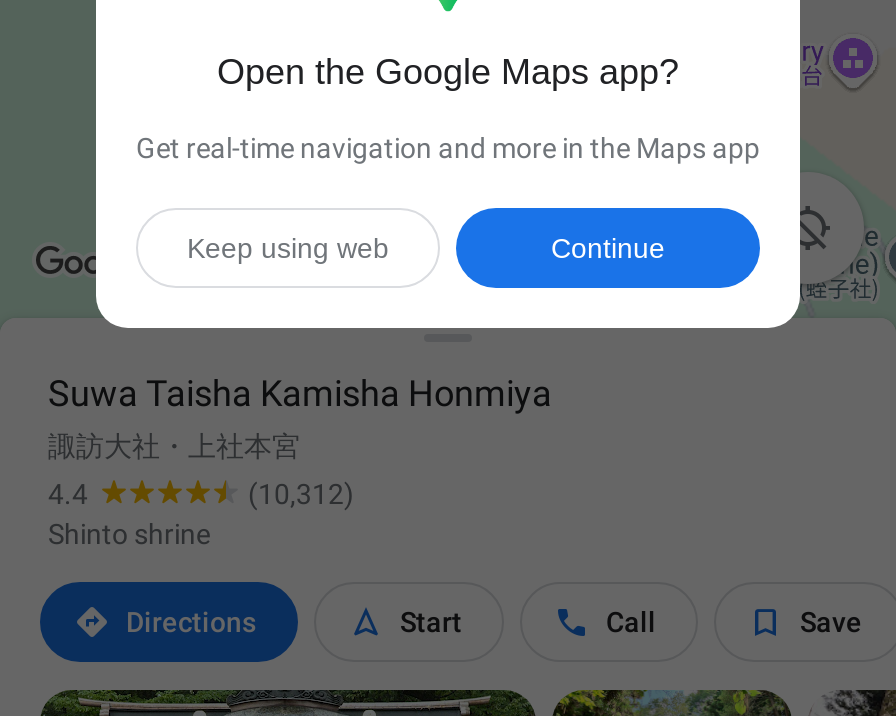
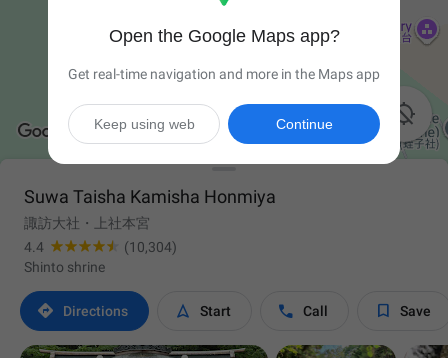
- (10,312)
+ (10,304)
